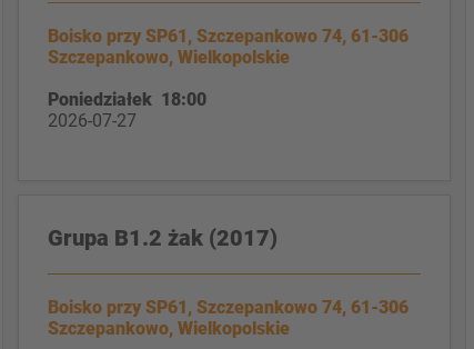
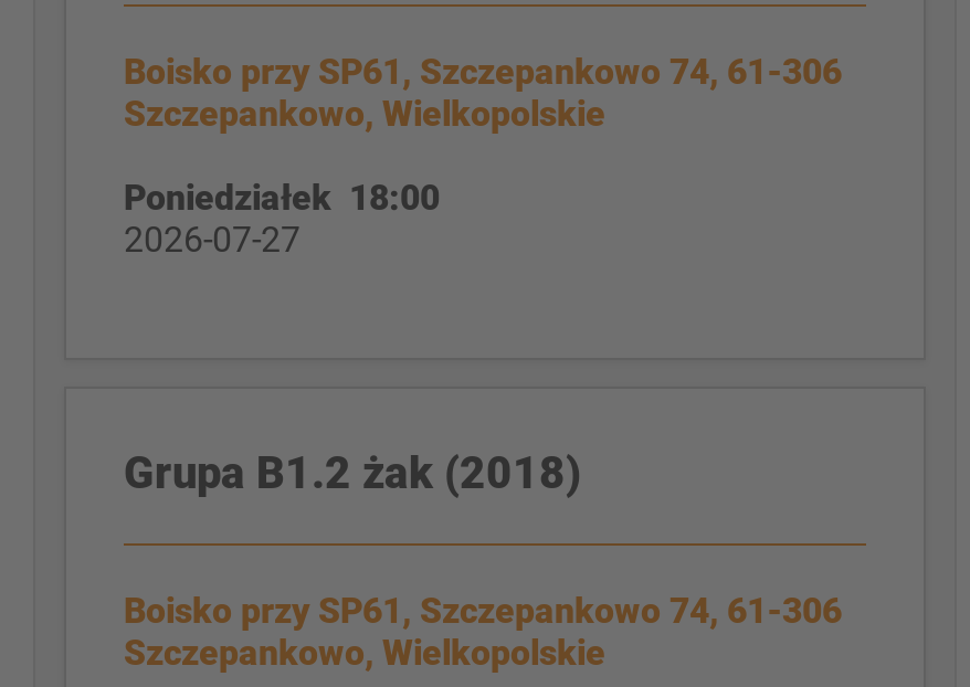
- Grupa B1.2 żak (2017)
+ Grupa B1.2 żak (2018)
